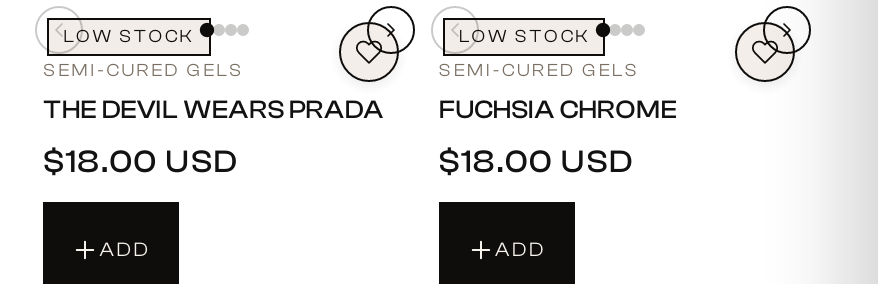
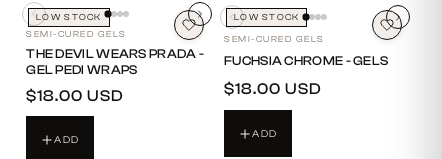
- THE DEVIL WEARS PRADA
+ THE DEVIL WEARS PRADA -
+ GEL PEDI WRAPS

- FUCHSIA CHROME
+ FUCHSIA CHROME - GELS
